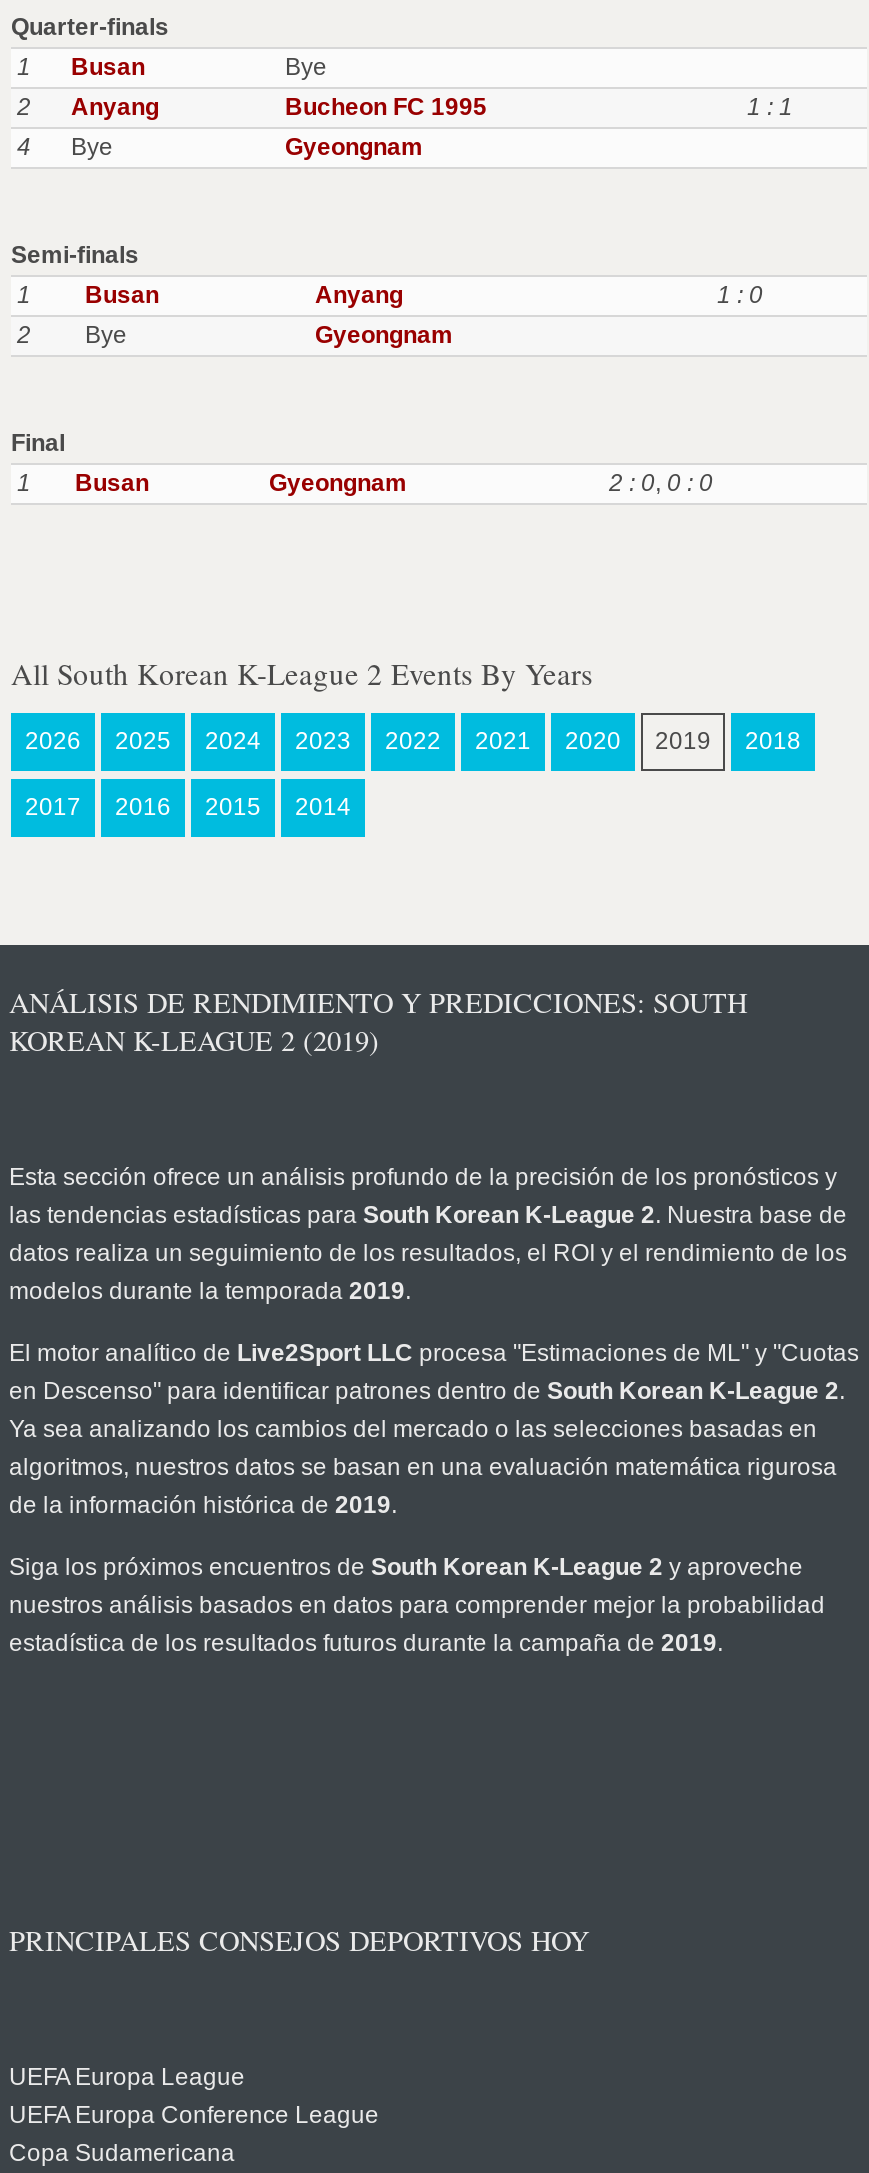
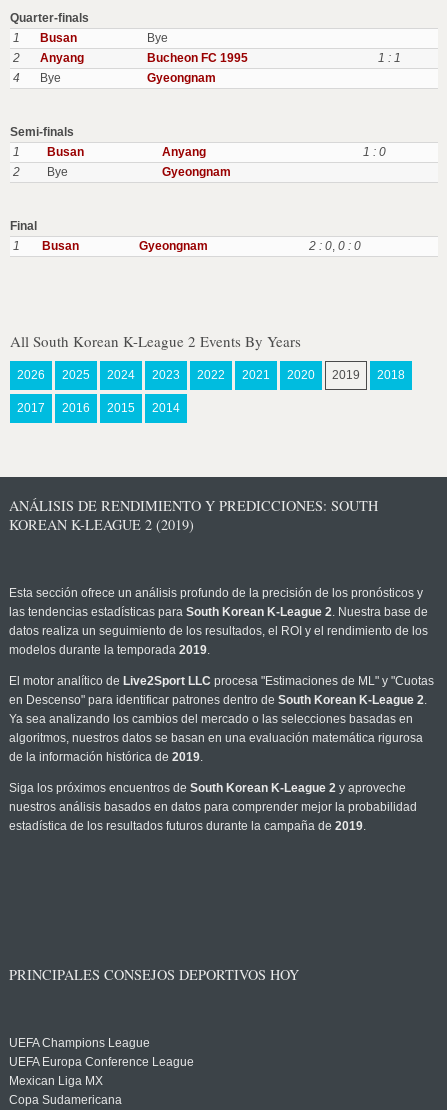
- UEFA Europa League
+ UEFA Champions League

+ Mexican Liga MX
